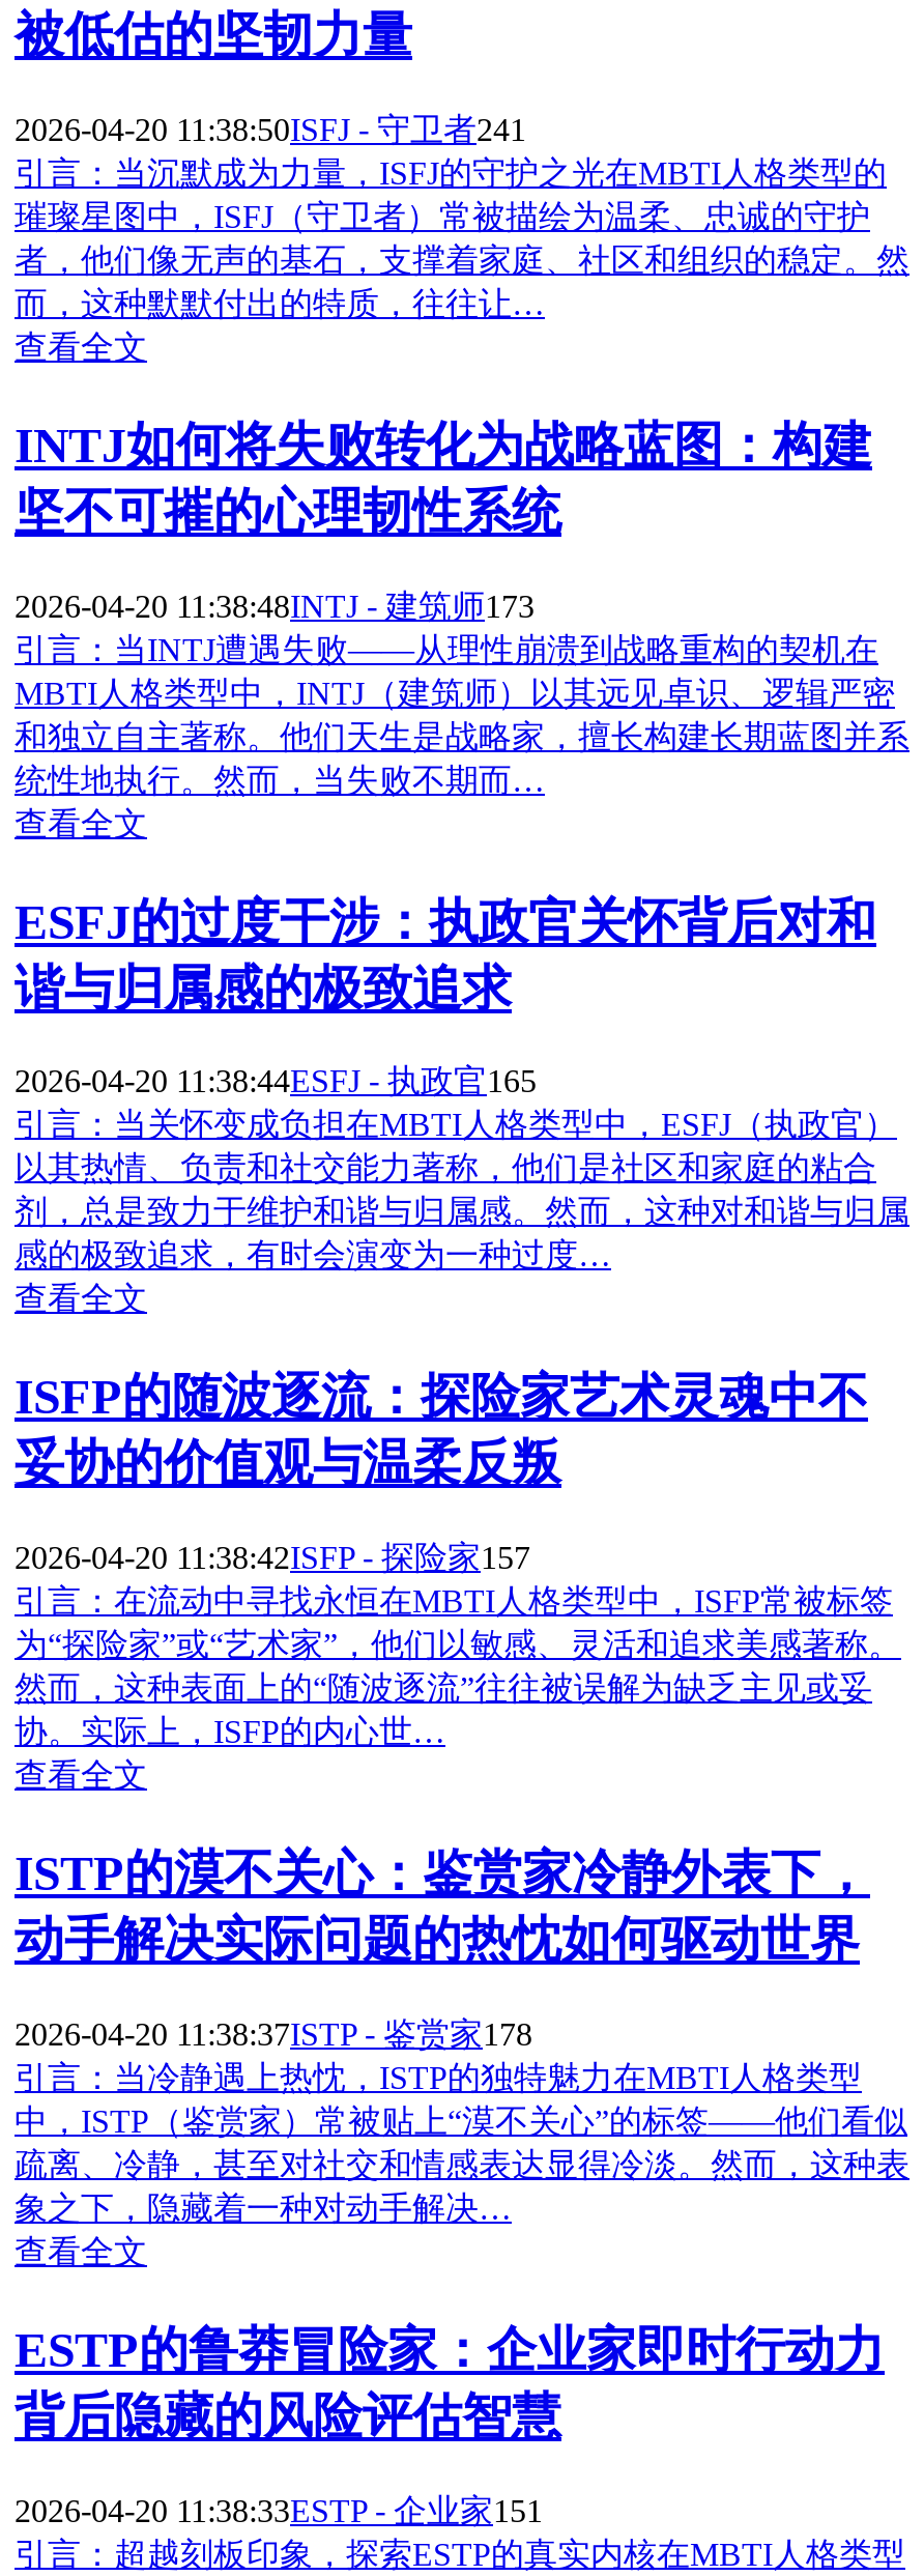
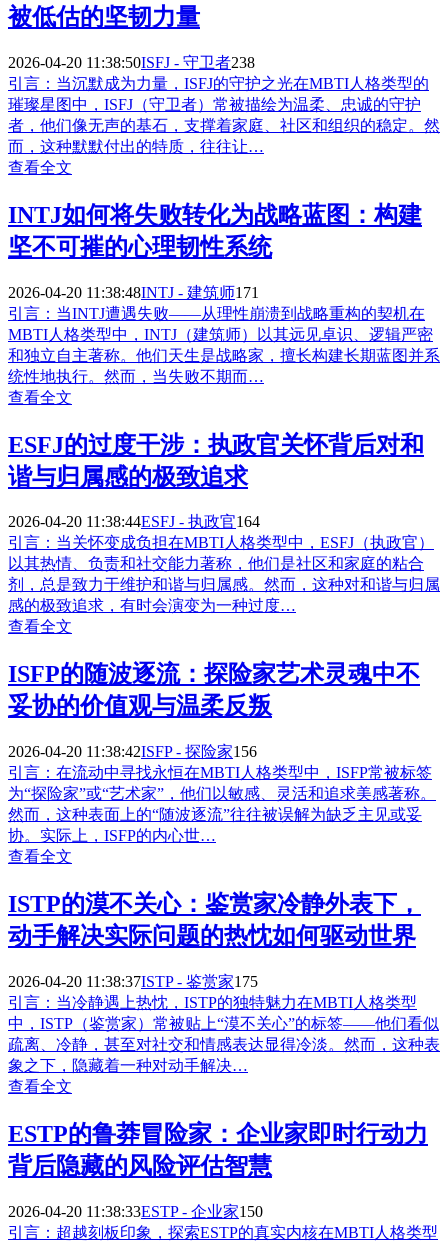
- 2026-04-20 11:38:50ISFJ - 守卫者241
+ 2026-04-20 11:38:50ISFJ - 守卫者238

- 2026-04-20 11:38:48INTJ - 建筑师173
+ 2026-04-20 11:38:48INTJ - 建筑师171

- 2026-04-20 11:38:44ESFJ - 执政官165
+ 2026-04-20 11:38:44ESFJ - 执政官164

- 2026-04-20 11:38:42ISFP - 探险家157
+ 2026-04-20 11:38:42ISFP - 探险家156

- 2026-04-20 11:38:37ISTP - 鉴赏家178
+ 2026-04-20 11:38:37ISTP - 鉴赏家175

- 2026-04-20 11:38:33ESTP - 企业家151
+ 2026-04-20 11:38:33ESTP - 企业家150
